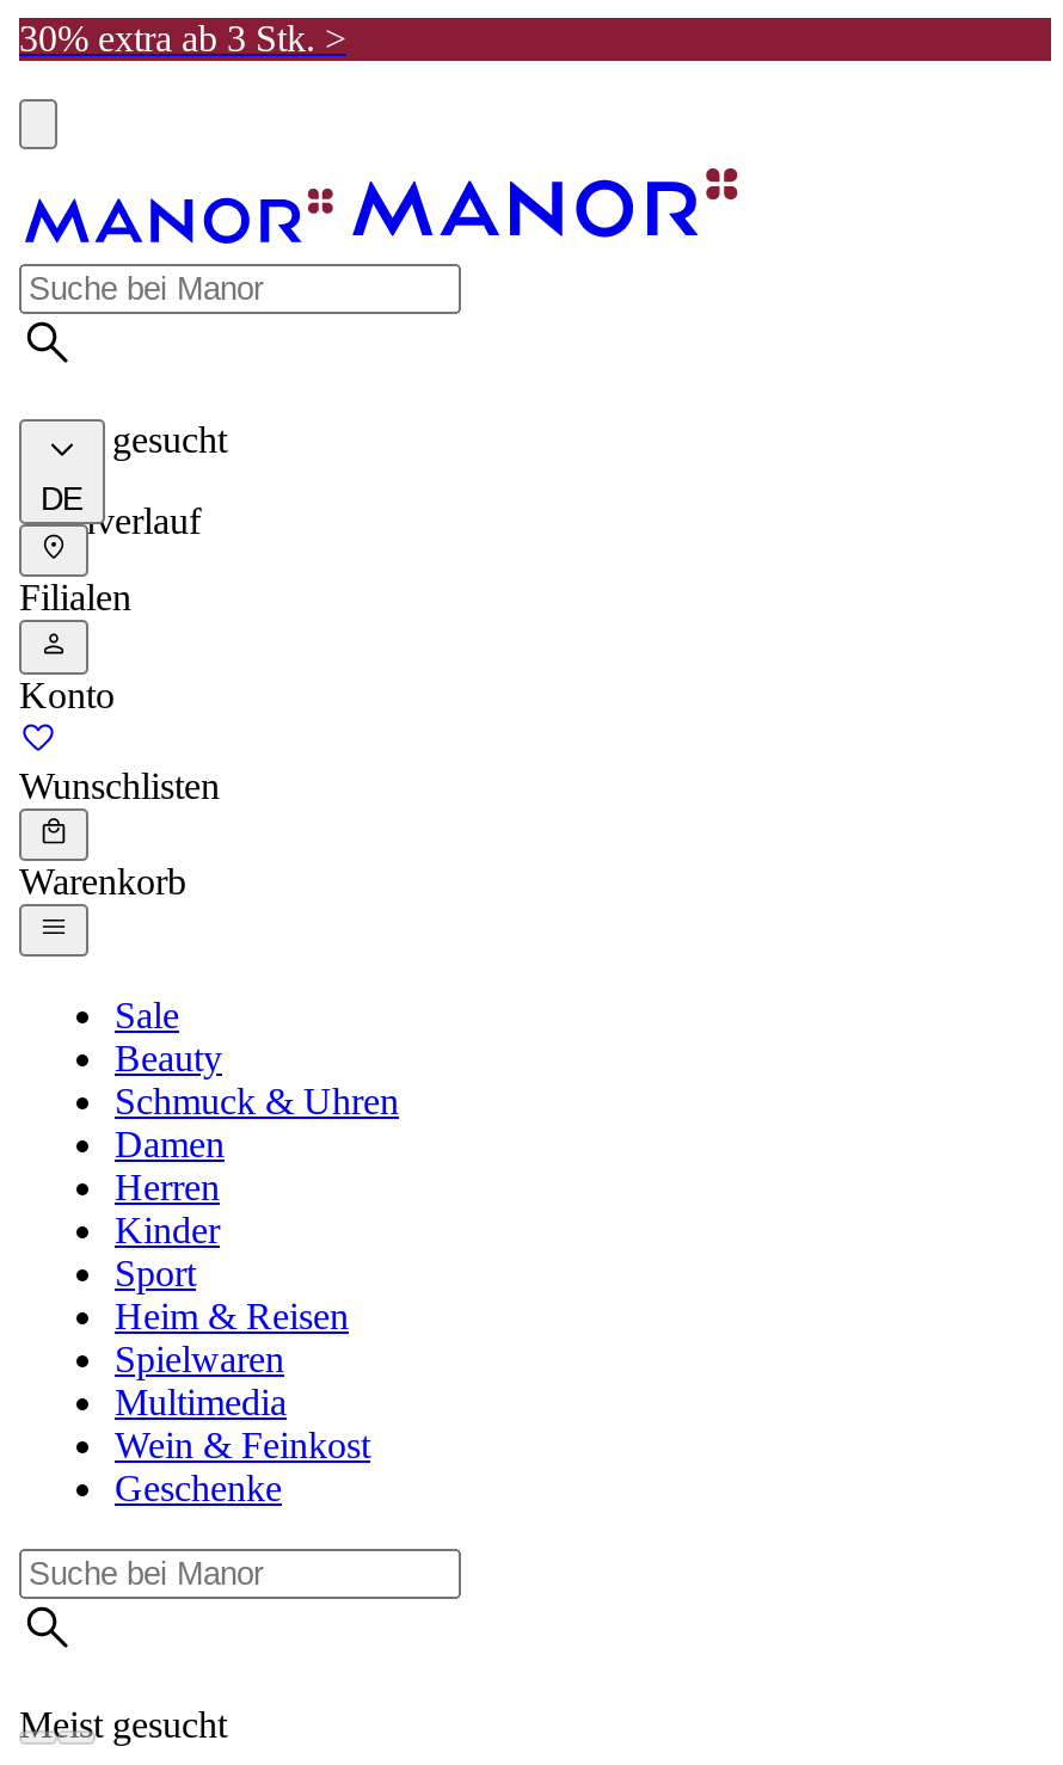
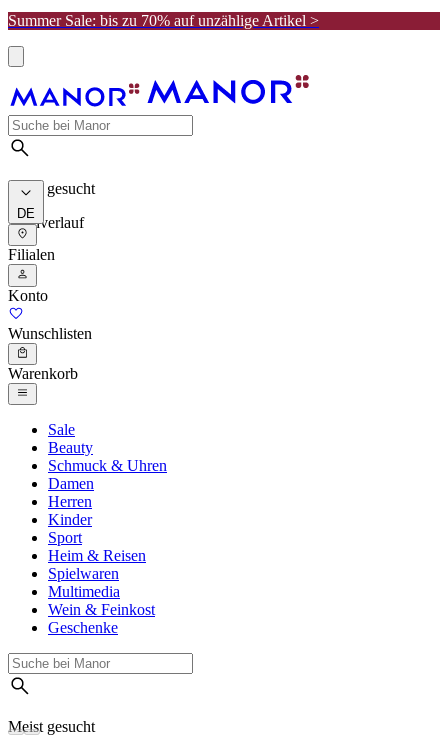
- 30% extra ab 3 Stk. >
+ Summer Sale: bis zu 70% auf unzählige Artikel >
